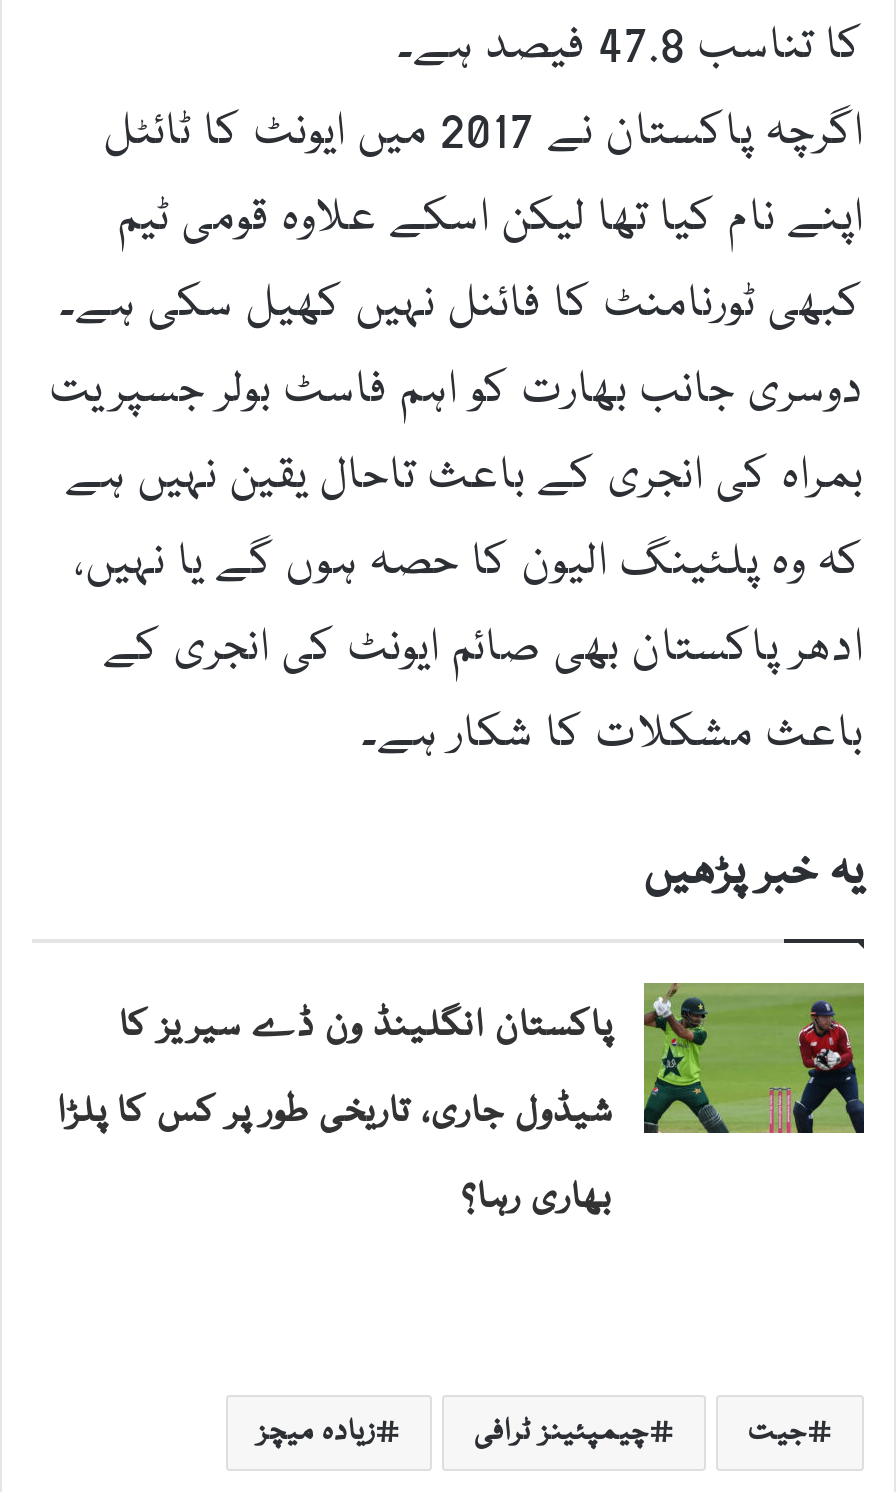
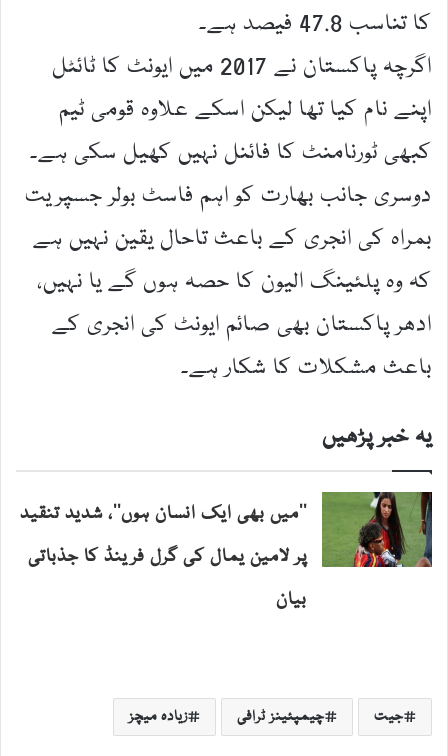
- [image]
- پاکستان انگلینڈ ون ڈے سیریز کا
+ [image]
+ ’’میں بھی ایک انسان ہوں‘‘، شدید تنقید

- شیڈول جاری، تاریخی طور پر کس کا پلڑا
+ پر لامین یمال کی گرل فرینڈ کا جذباتی

- بھاری رہا؟
+ بیان
